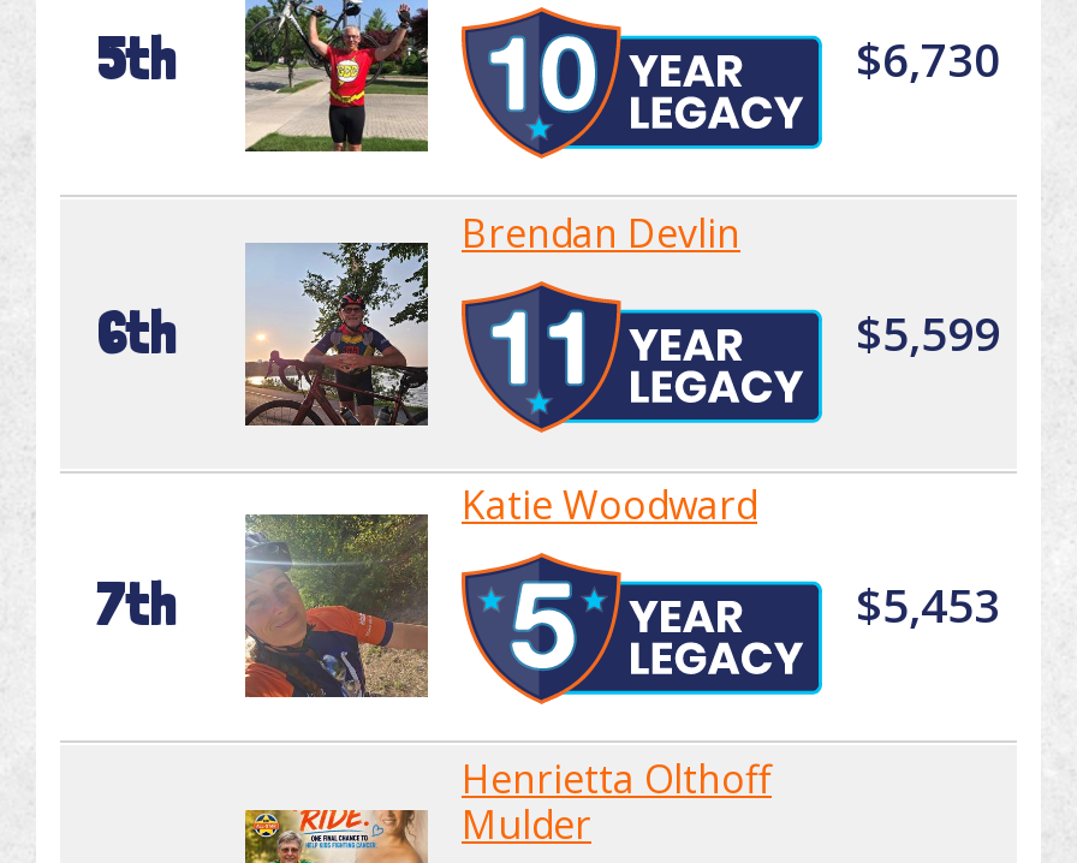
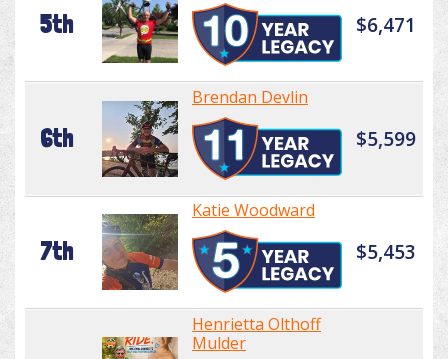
- $6,730
+ $6,471
